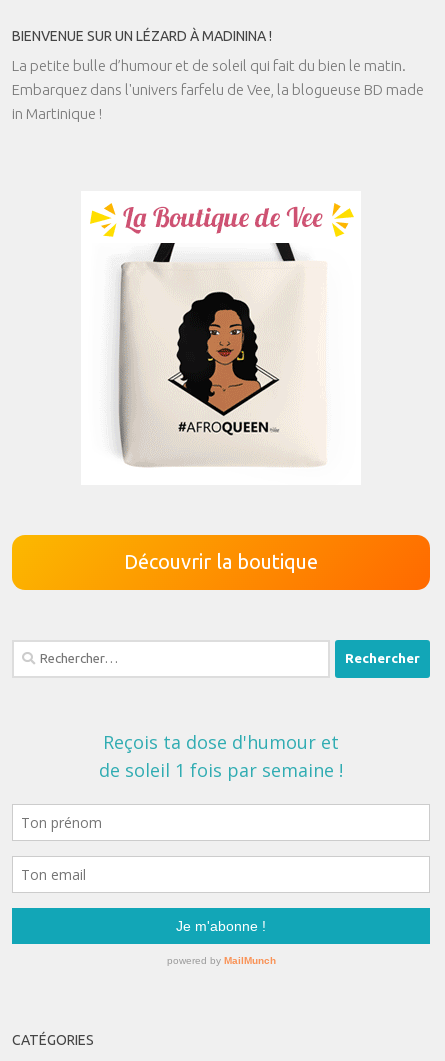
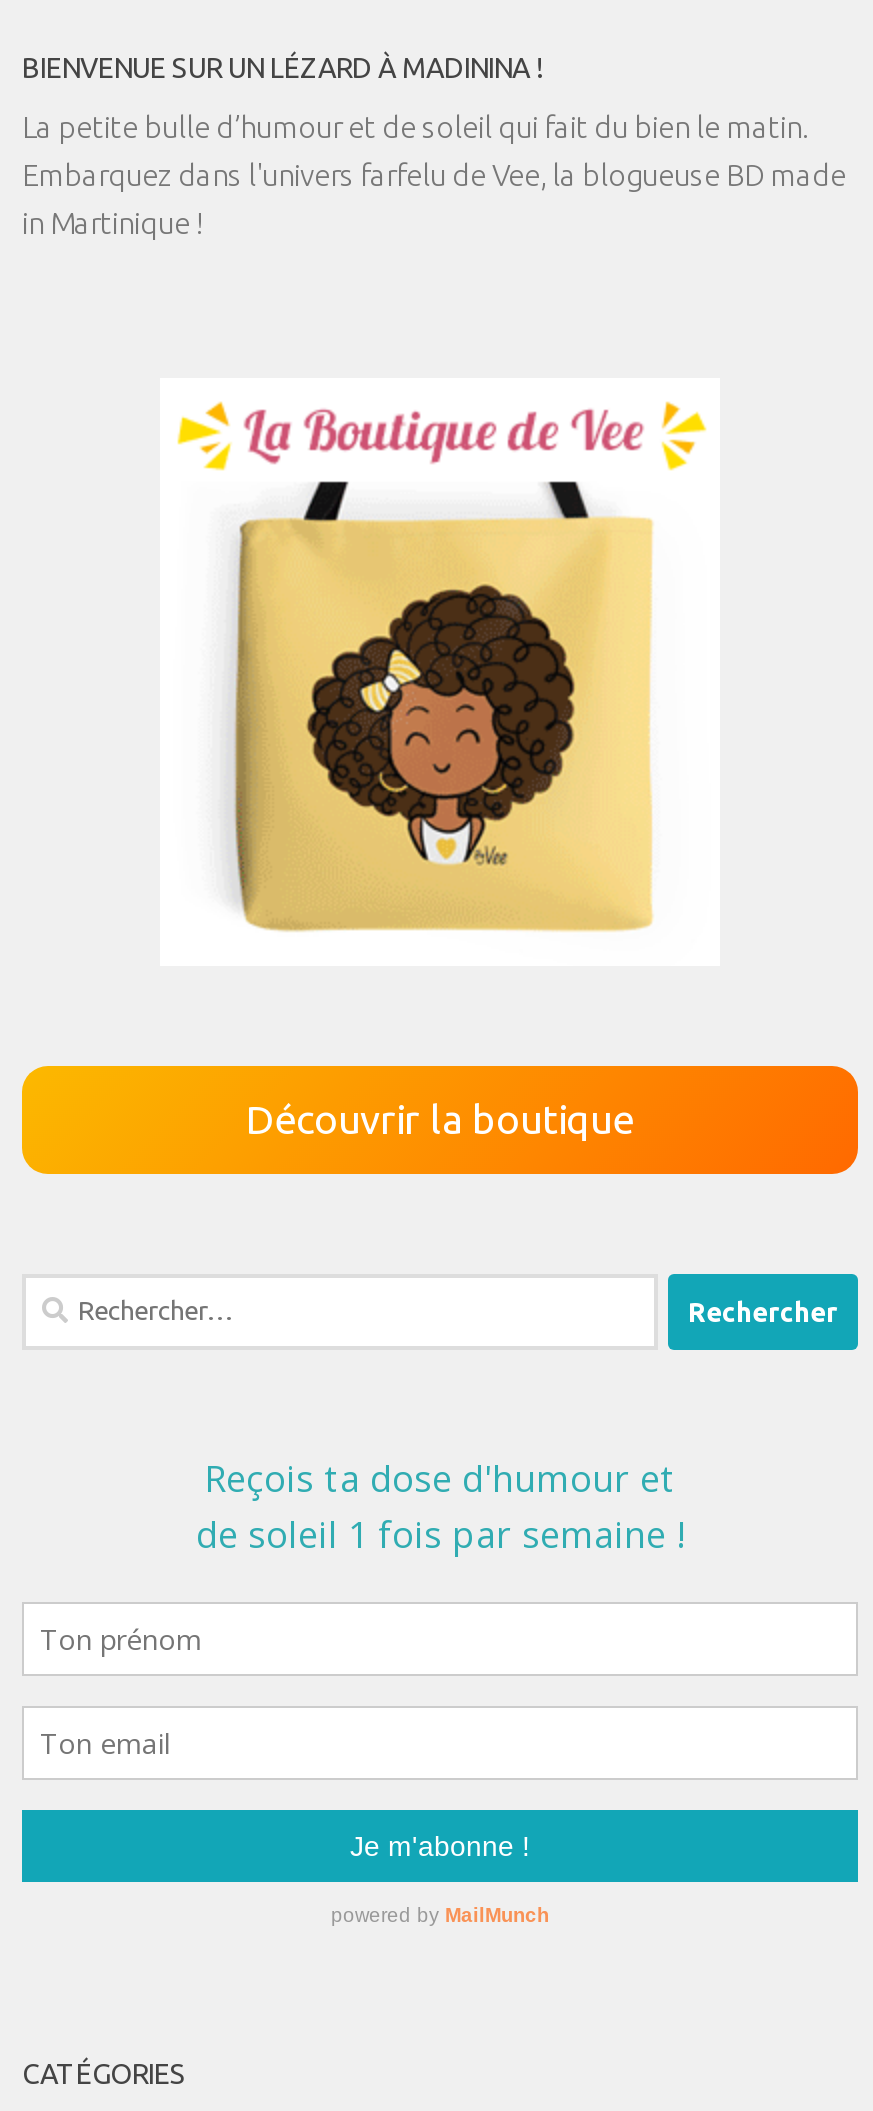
- [image]
+ [image]
